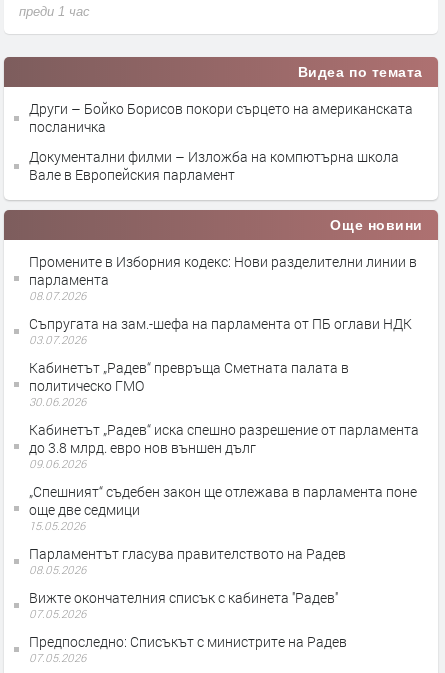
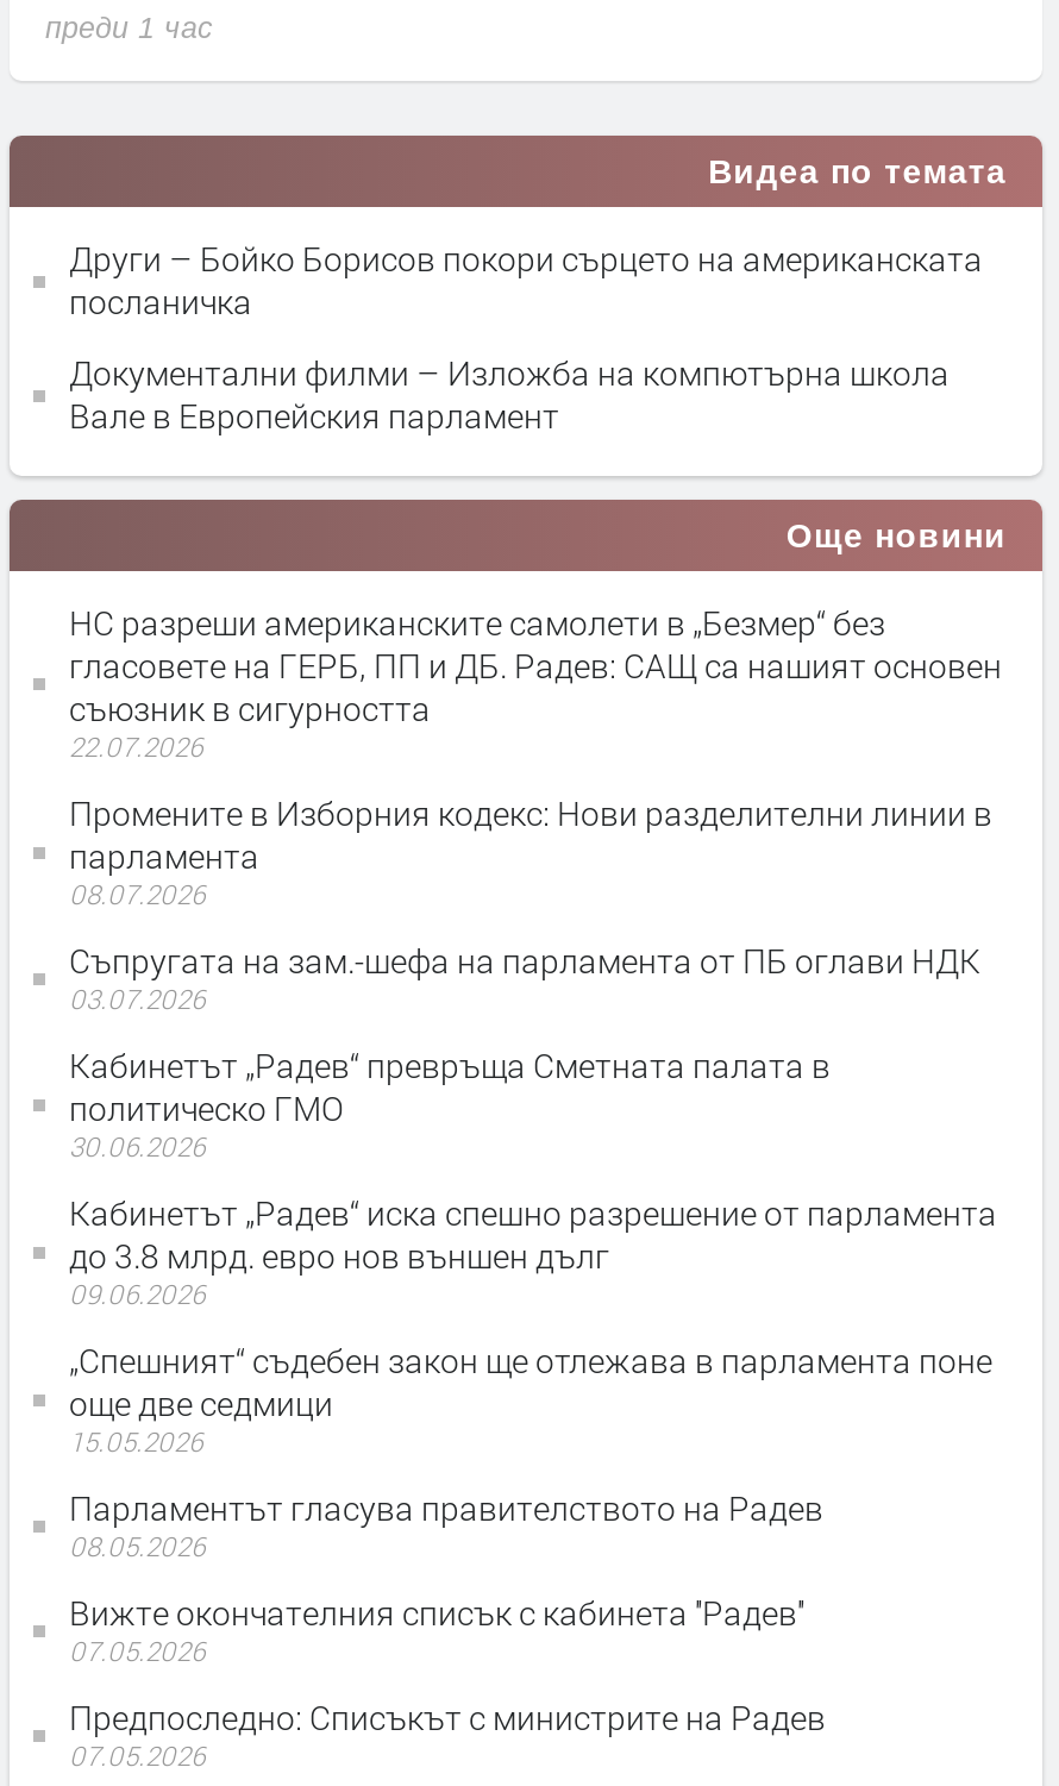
+ НС разреши американските самолети в „Безмер“ без
+ гласовете на ГЕРБ, ПП и ДБ. Радев: САЩ са нашият основен
+ съюзник в сигурността
+ 22.07.2026
